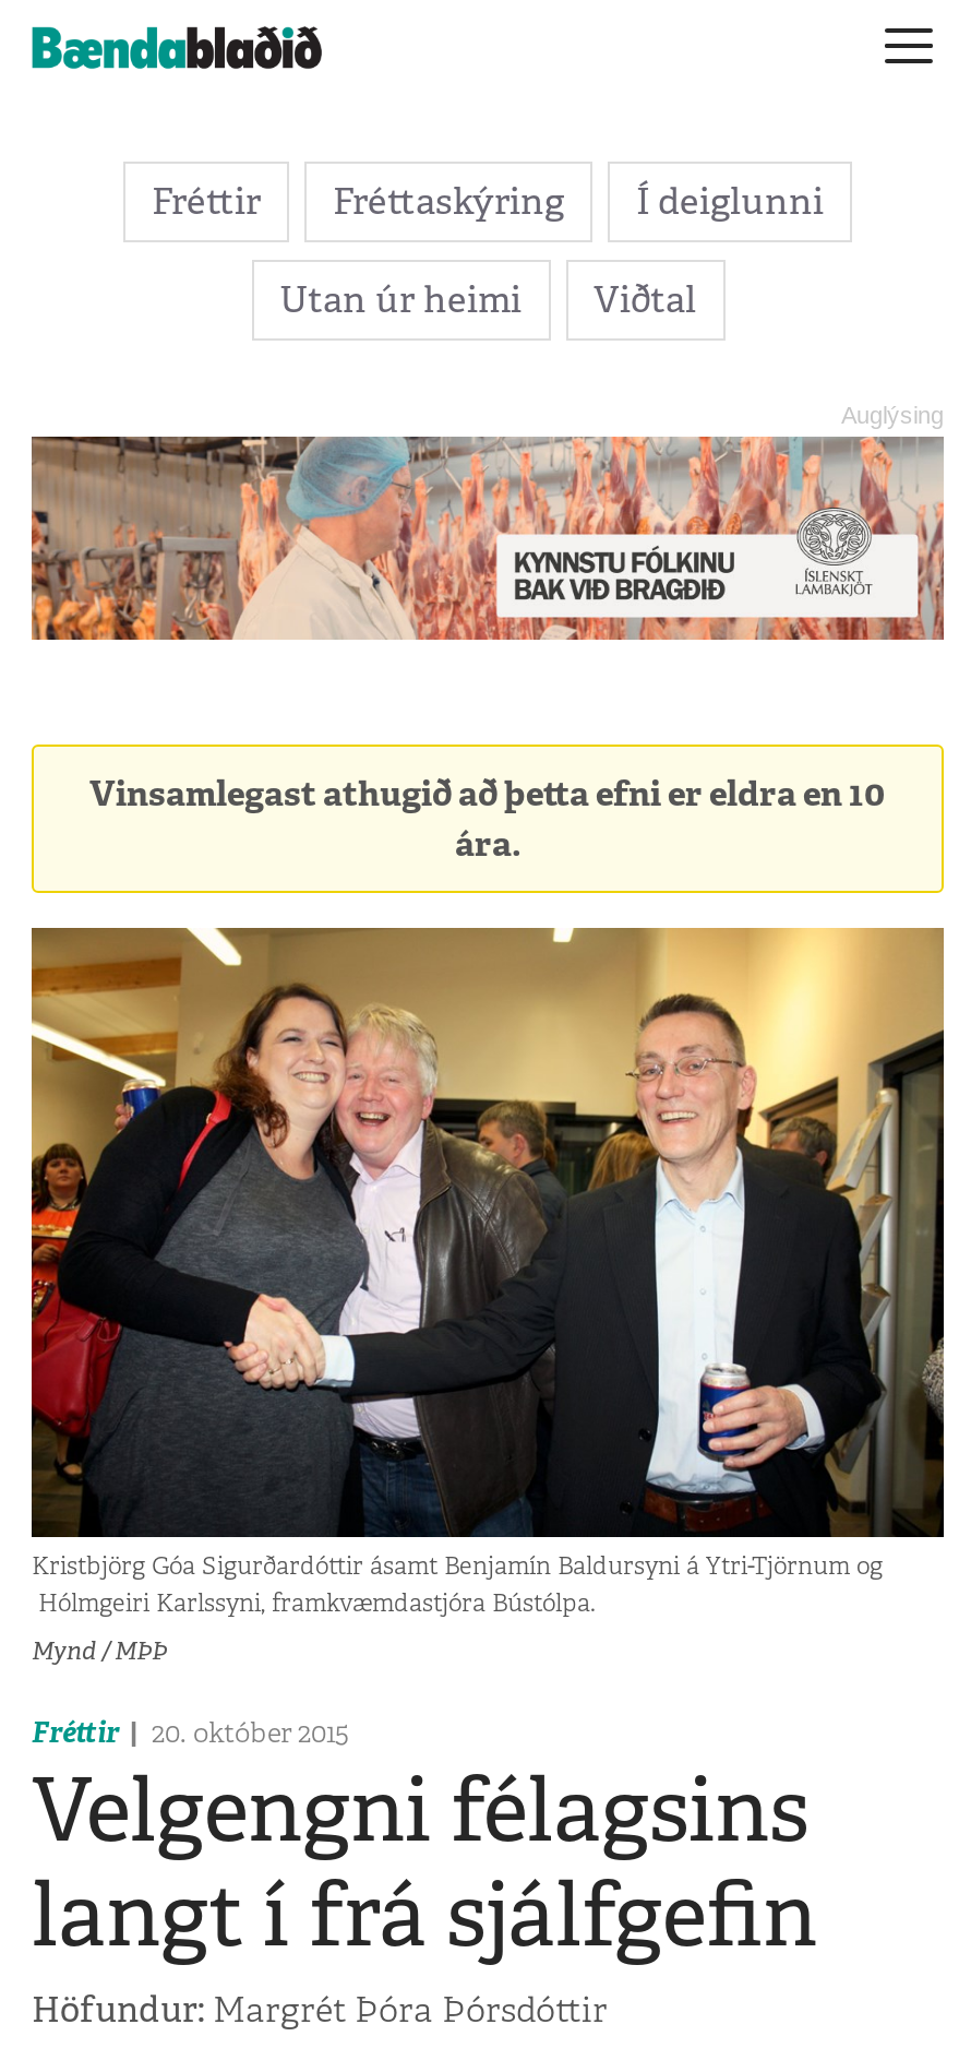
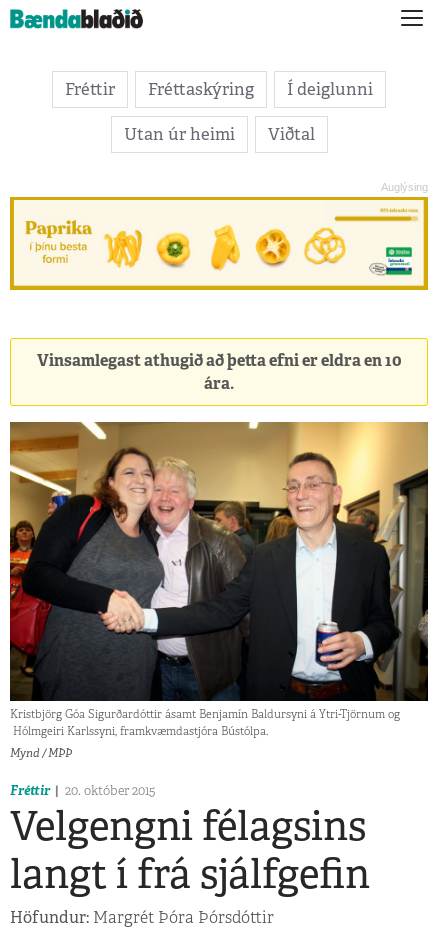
- [image]
+ [image]
